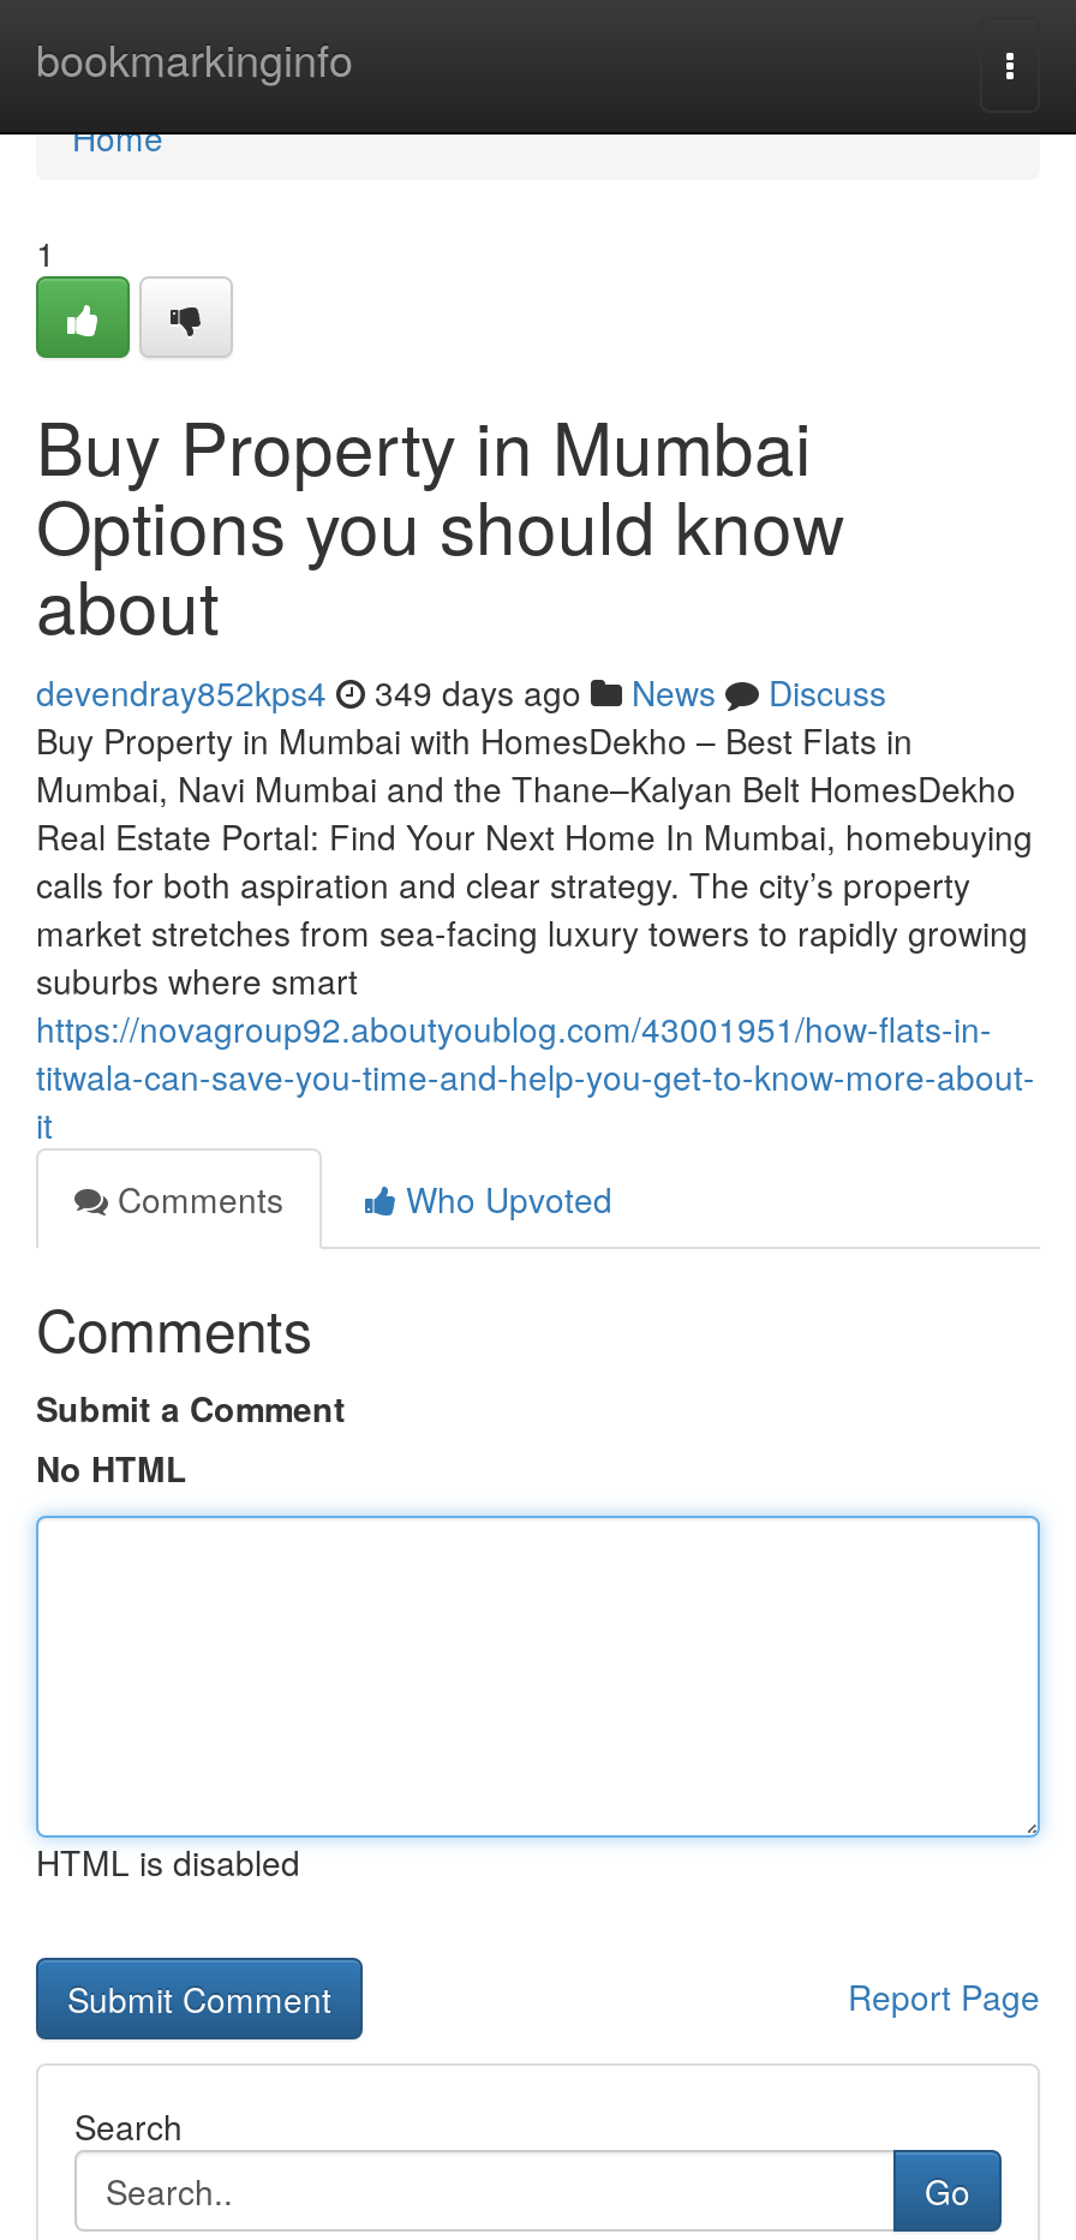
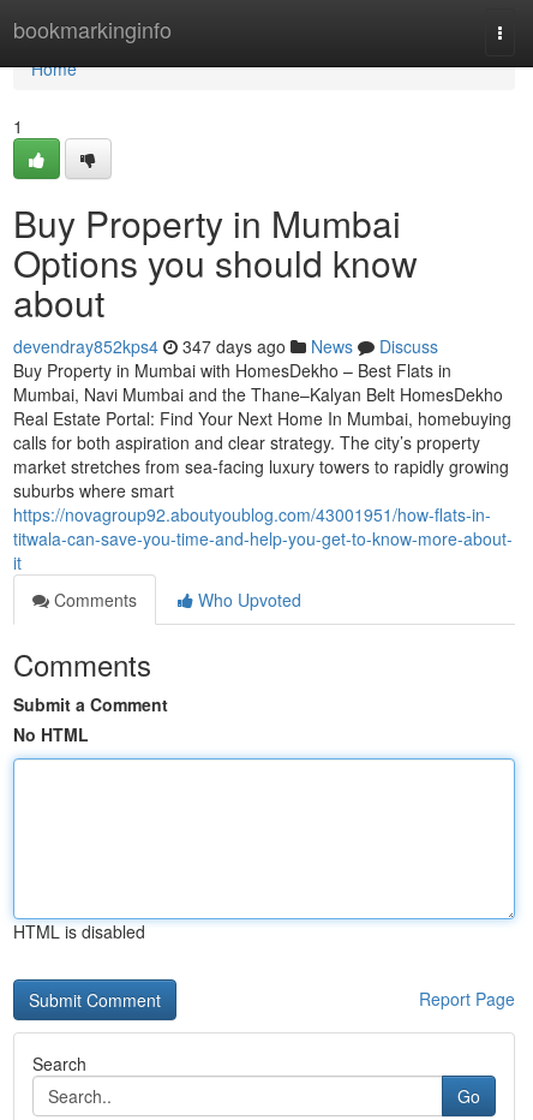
- devendray852kps4 349 days ago News Discuss
+ devendray852kps4 347 days ago News Discuss
